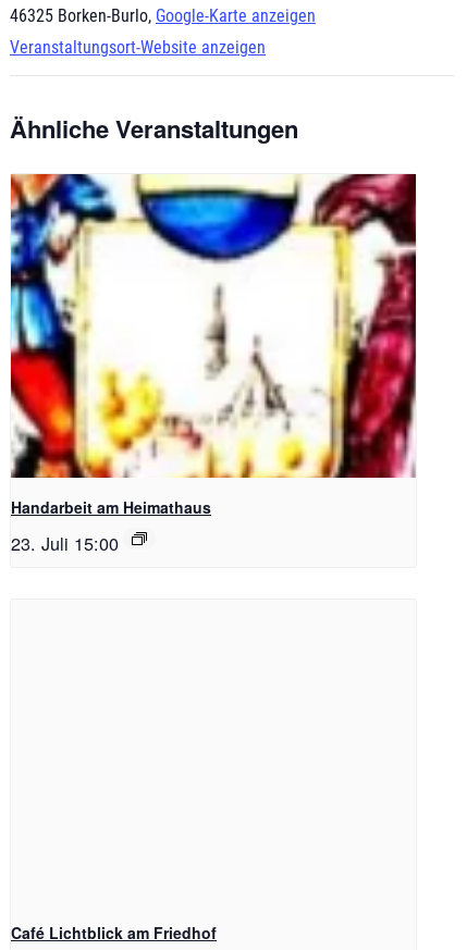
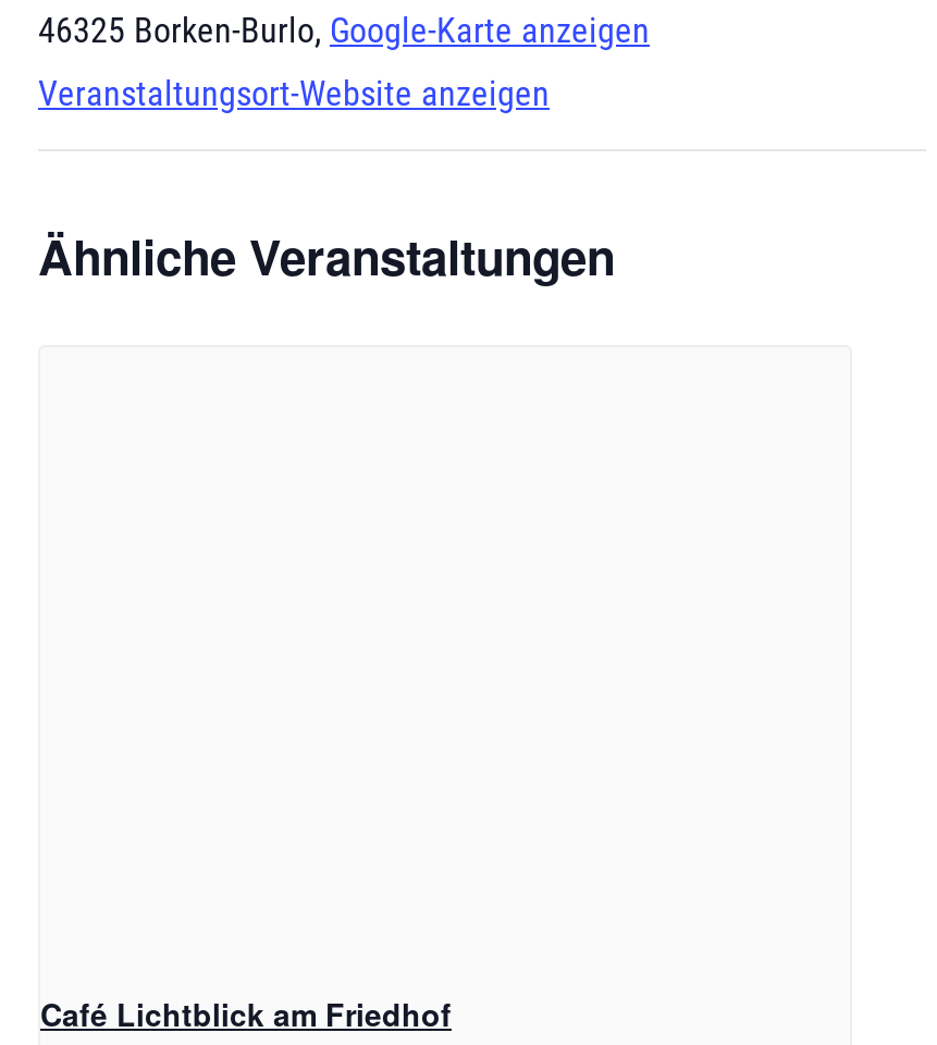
- [image]
- Handarbeit am Heimathaus
- 23. Juli 15:00
